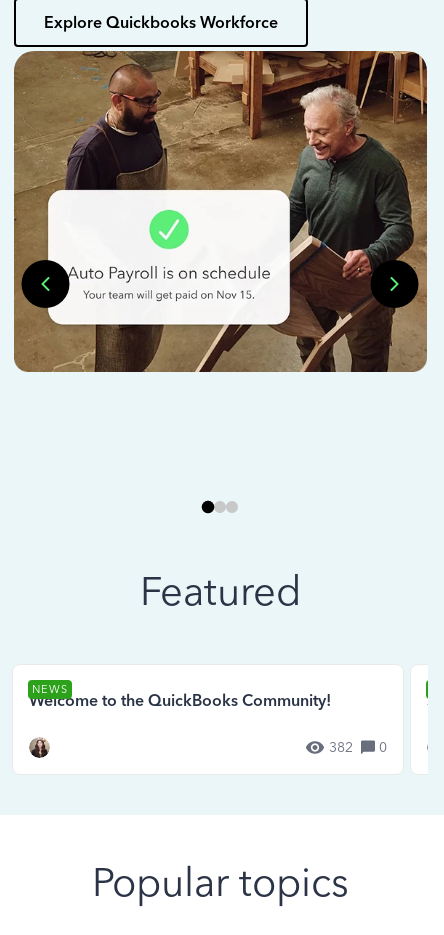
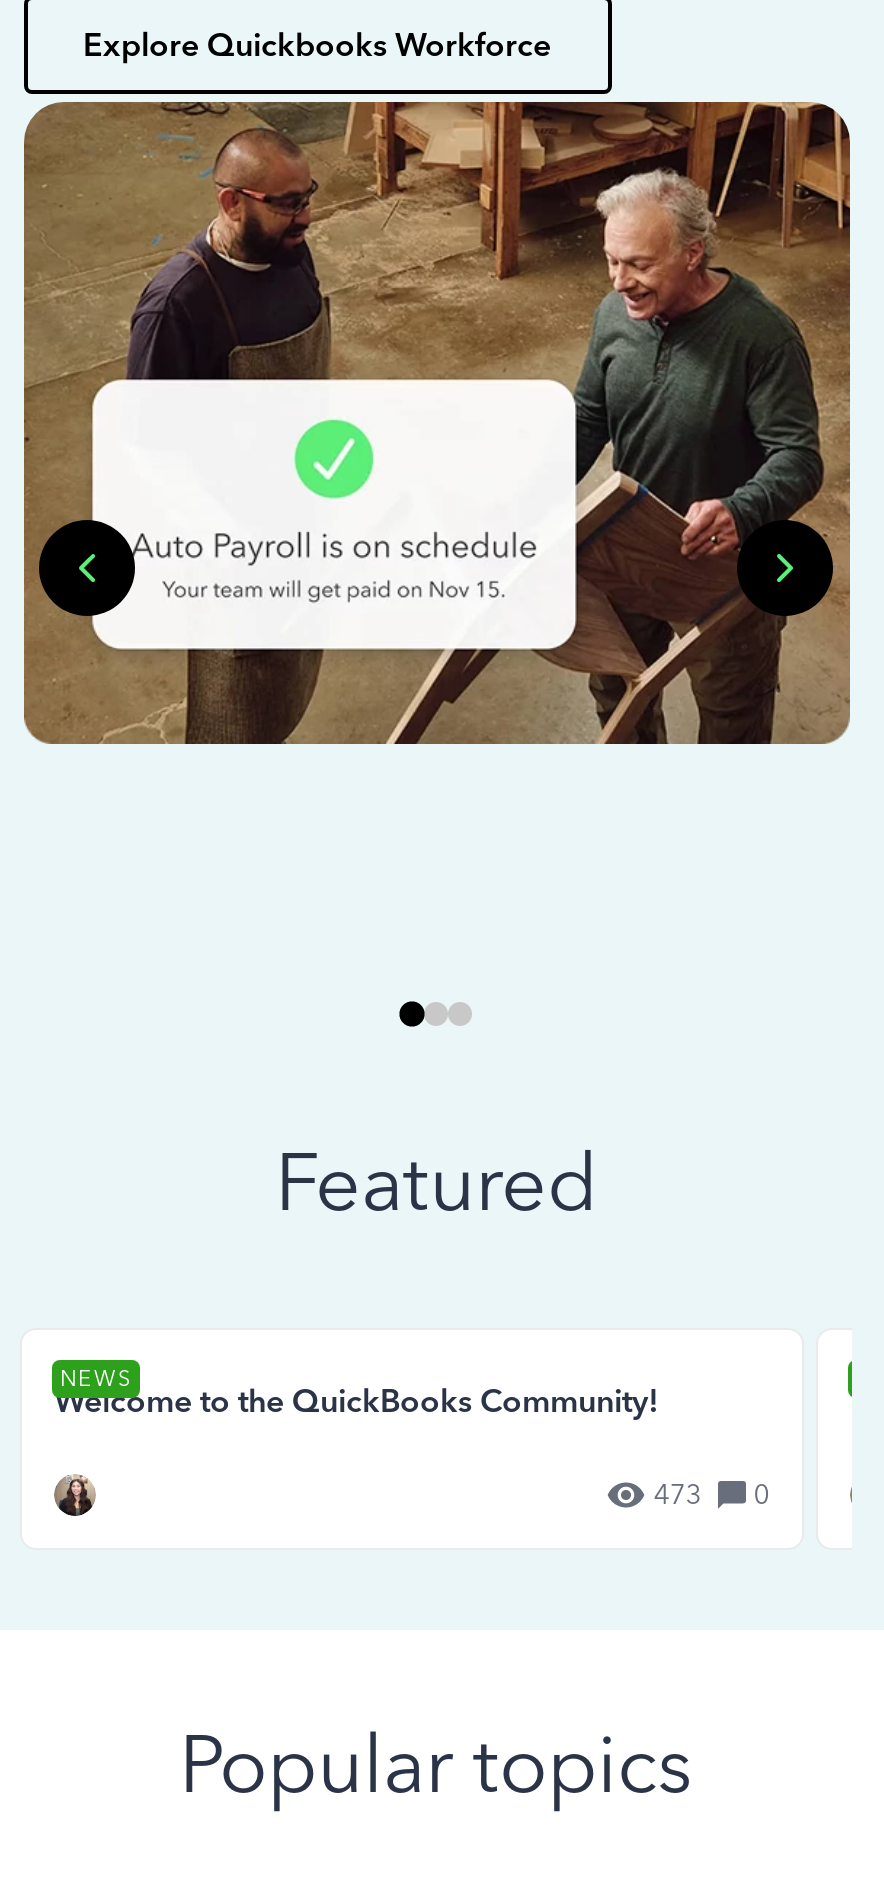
- 382 0
+ 473 0
